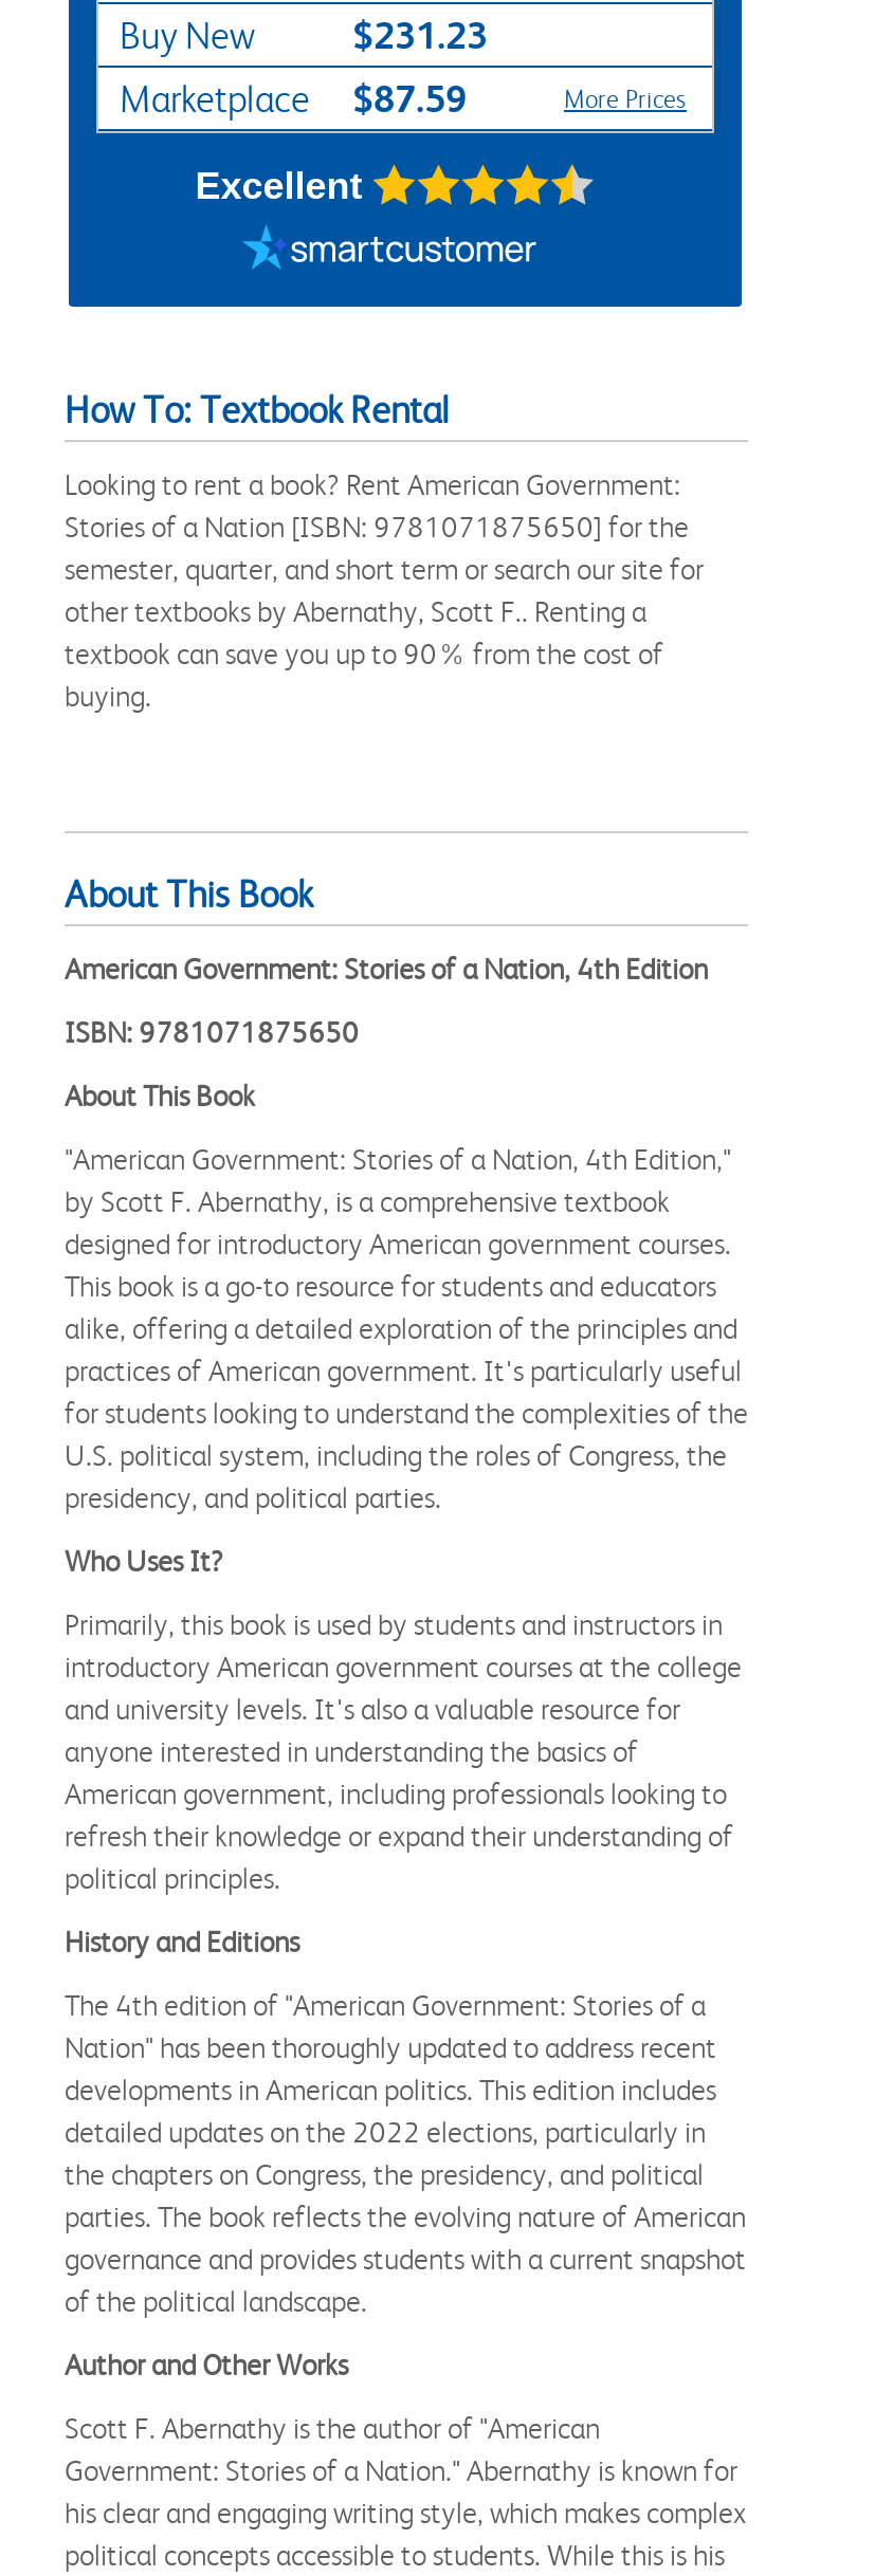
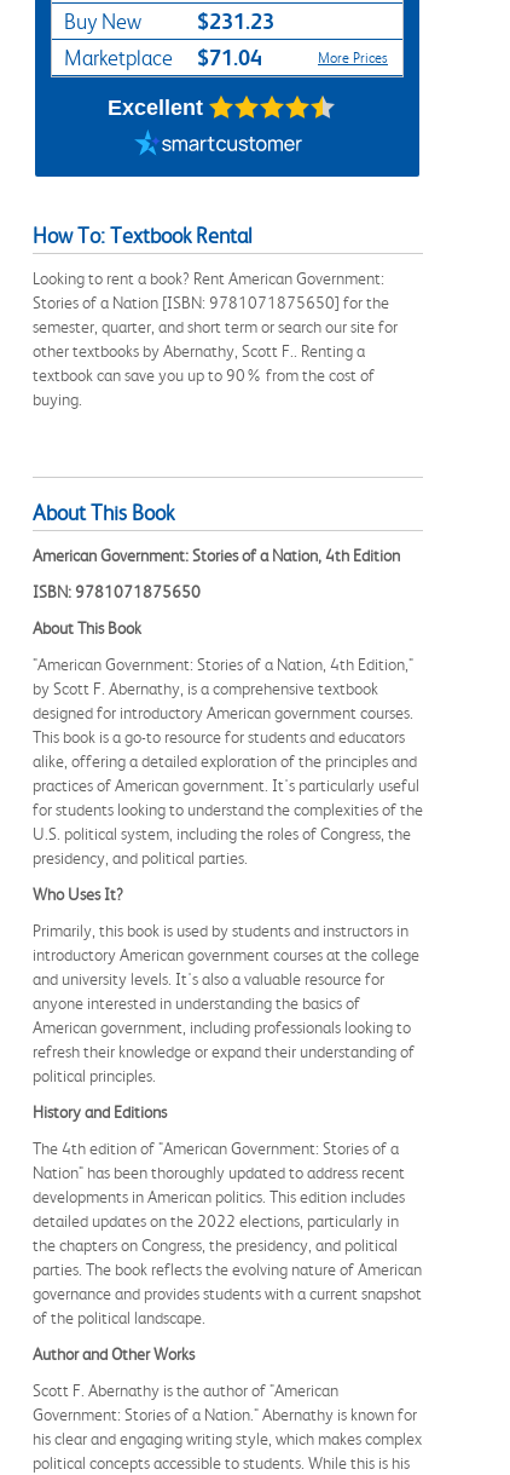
- Marketplace $87.59
+ Marketplace $71.04
